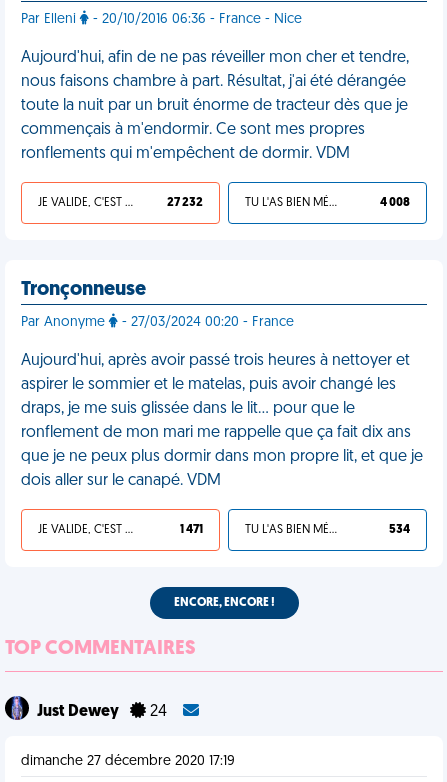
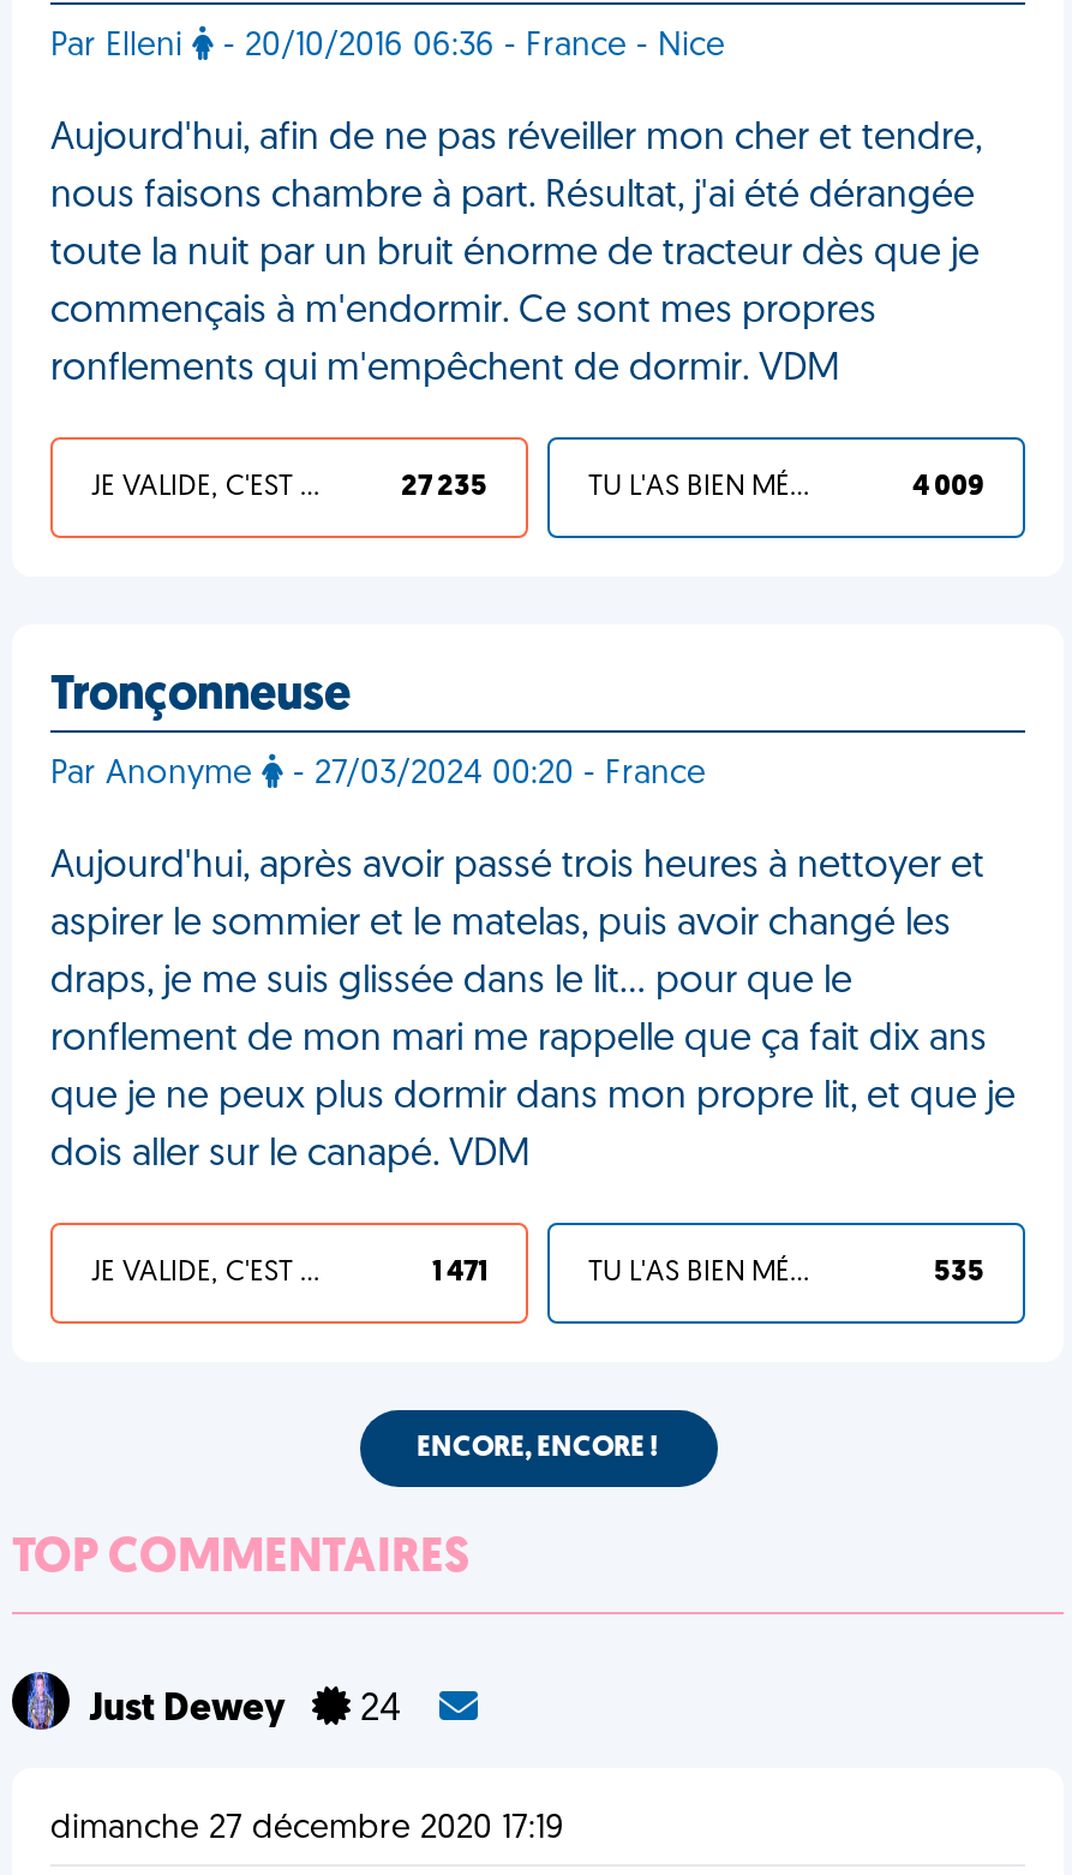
- 27 232
+ 27 235

- 4 008
+ 4 009

- 534
+ 535
